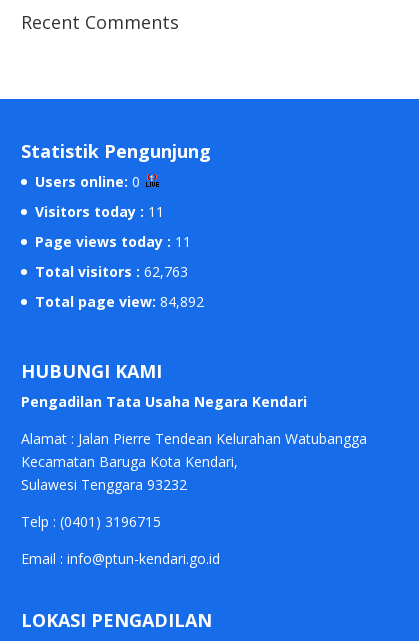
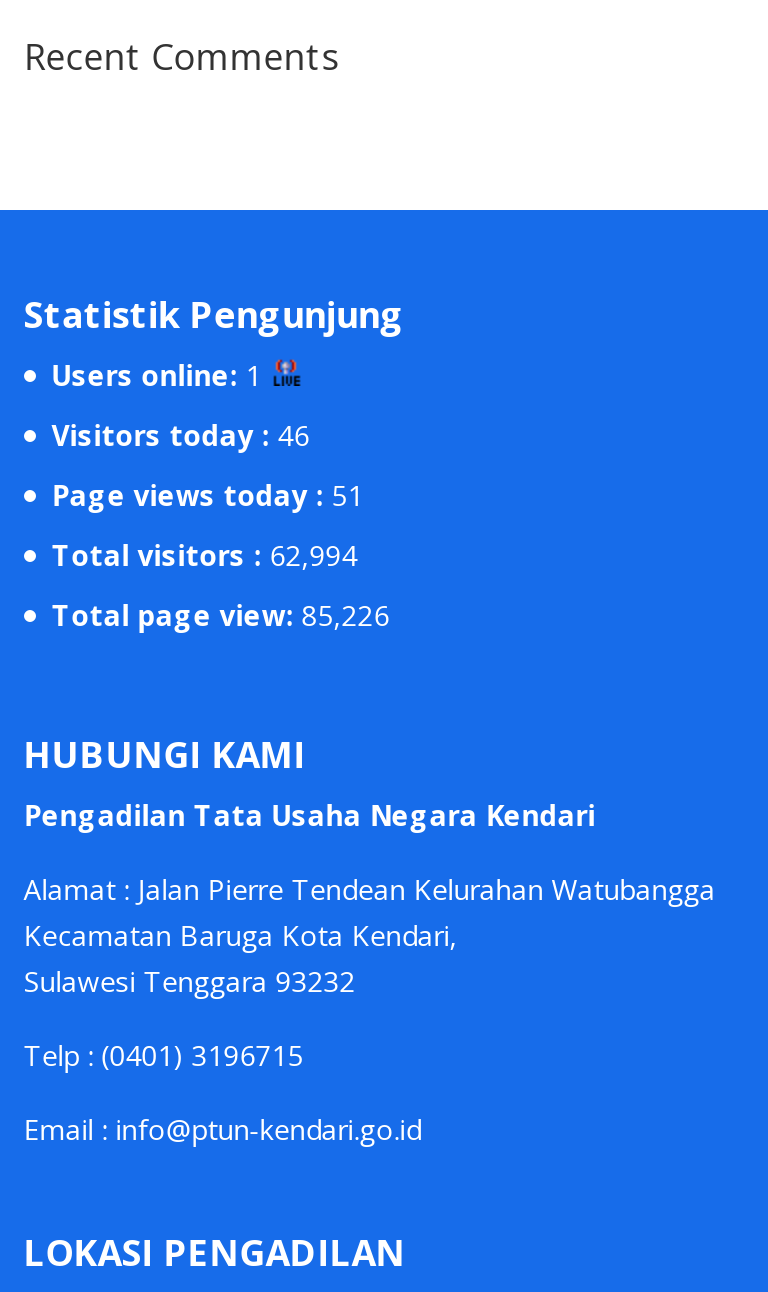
- Users online: 0
+ Users online: 1

- Visitors today : 11
+ Visitors today : 46

- Page views today : 11
+ Page views today : 51

- Total visitors : 62,763
+ Total visitors : 62,994

- Total page view: 84,892
+ Total page view: 85,226
